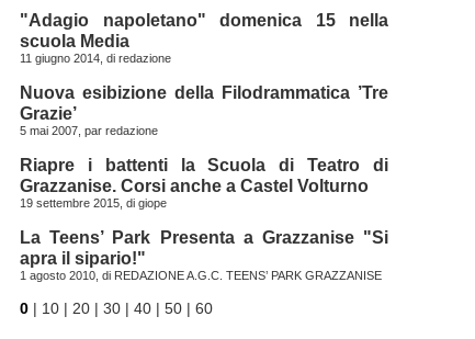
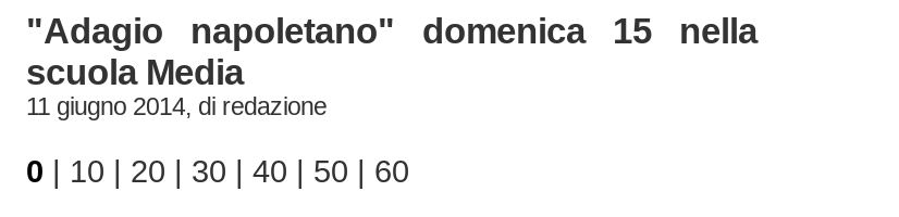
- Nuova esibizione della Filodrammatica ’Tre
- Grazie’
- 5 mai 2007, par redazione
- Riapre i battenti la Scuola di Teatro di
- Grazzanise. Corsi anche a Castel Volturno
- 19 settembre 2015, di giope
- La Teens’ Park Presenta a Grazzanise "Si
- apra il sipario!"
- 1 agosto 2010, di REDAZIONE A.G.C. TEENS’ PARK GRAZZANISE
